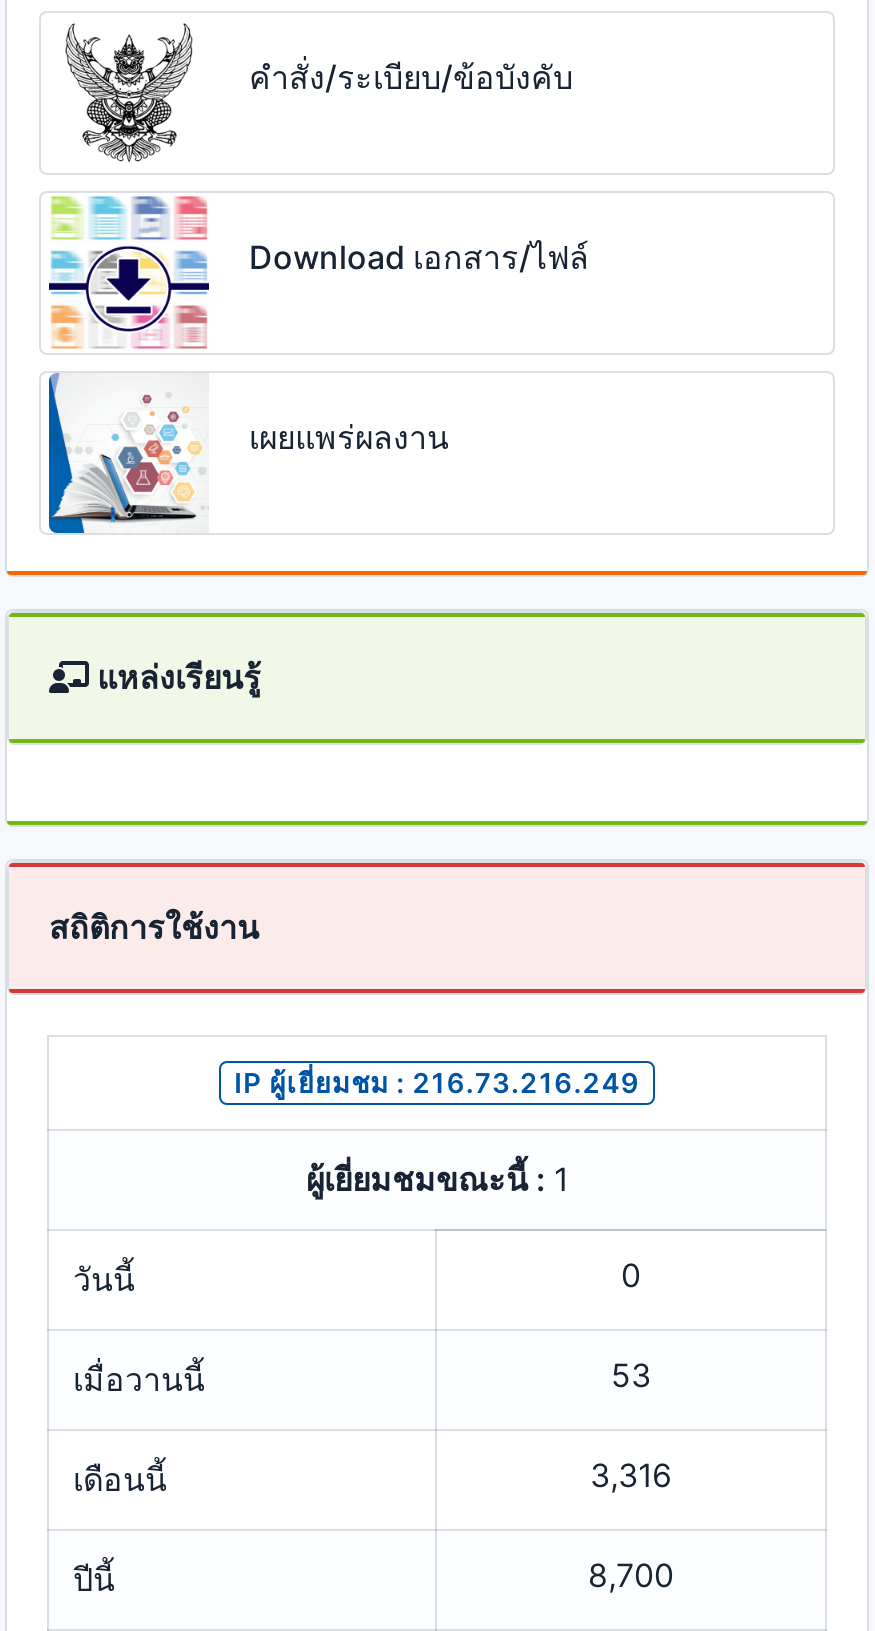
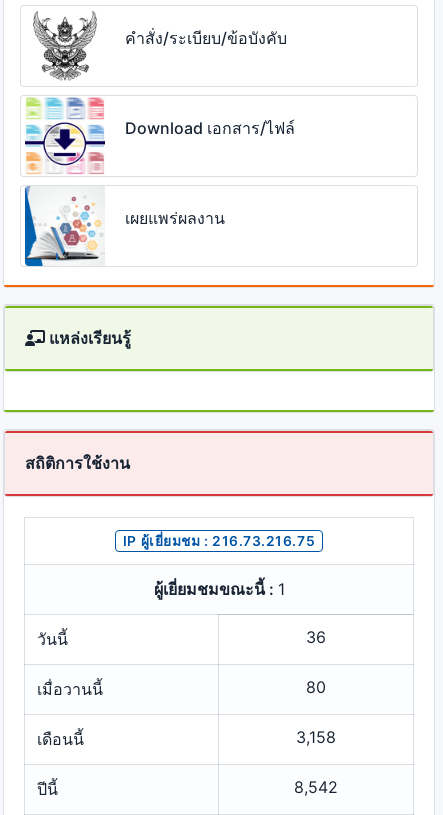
- IP ผู้เยี่ยมชม : 216.73.216.249
+ IP ผู้เยี่ยมชม : 216.73.216.75

- 0
+ 36

- 53
+ 80

- 3,316
+ 3,158

- 8,700
+ 8,542
